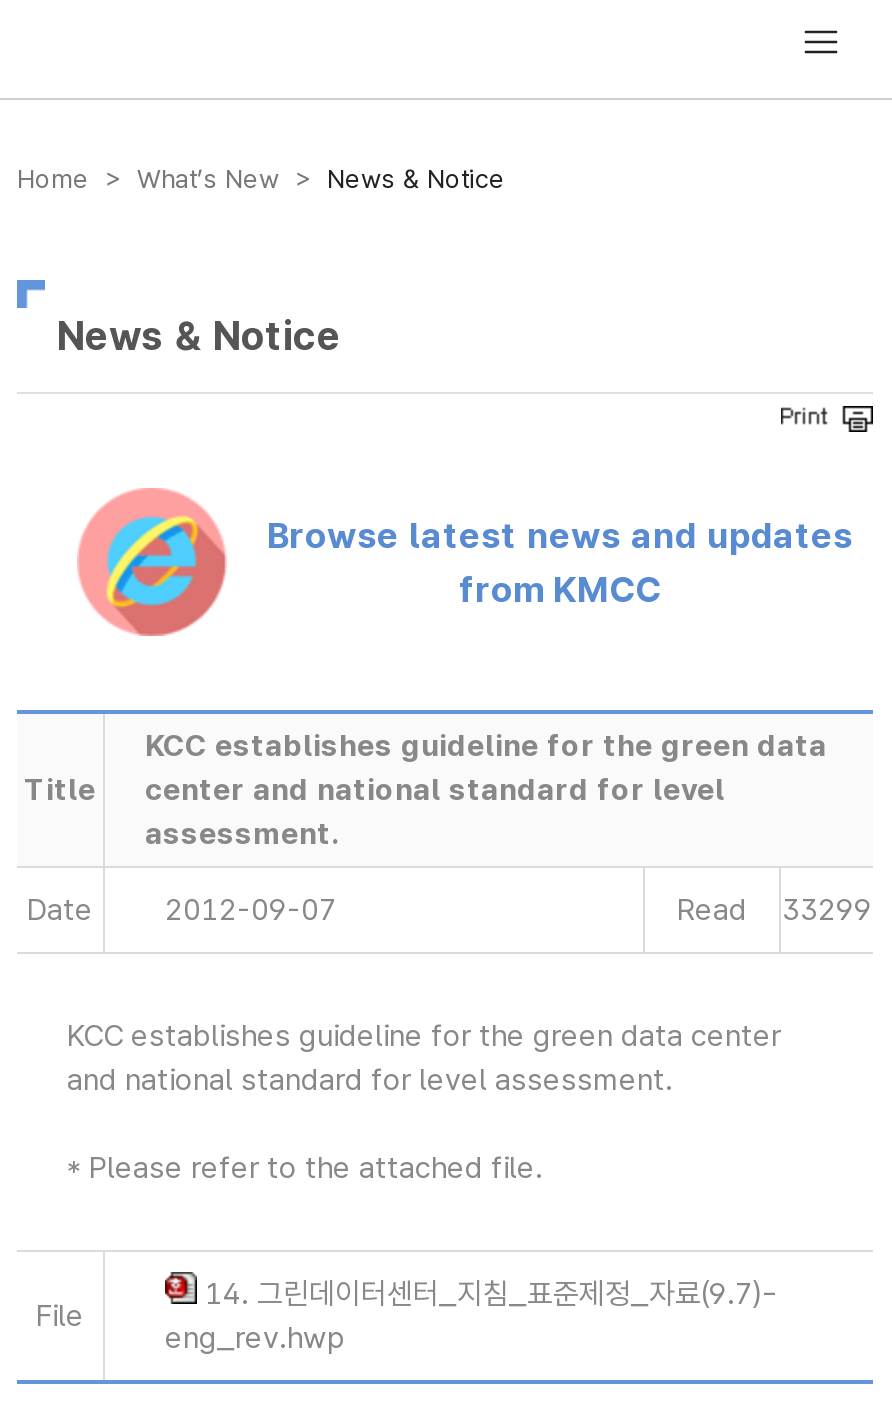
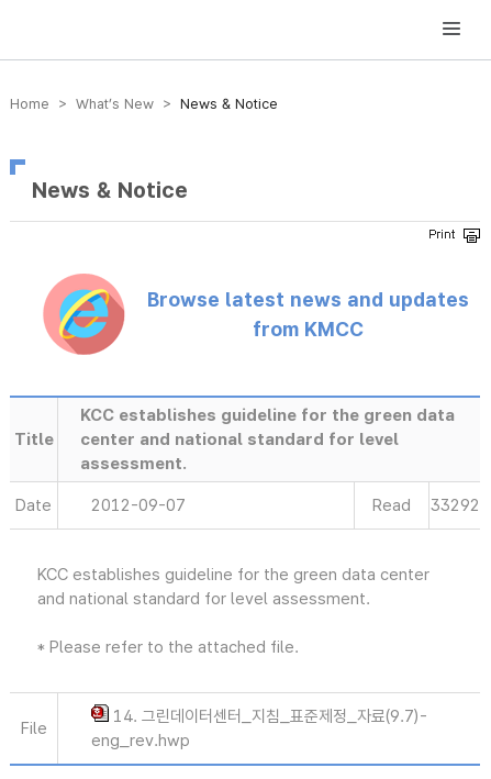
- Read 33299
+ Read 33292
